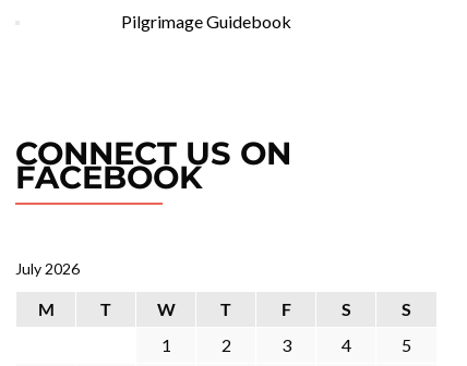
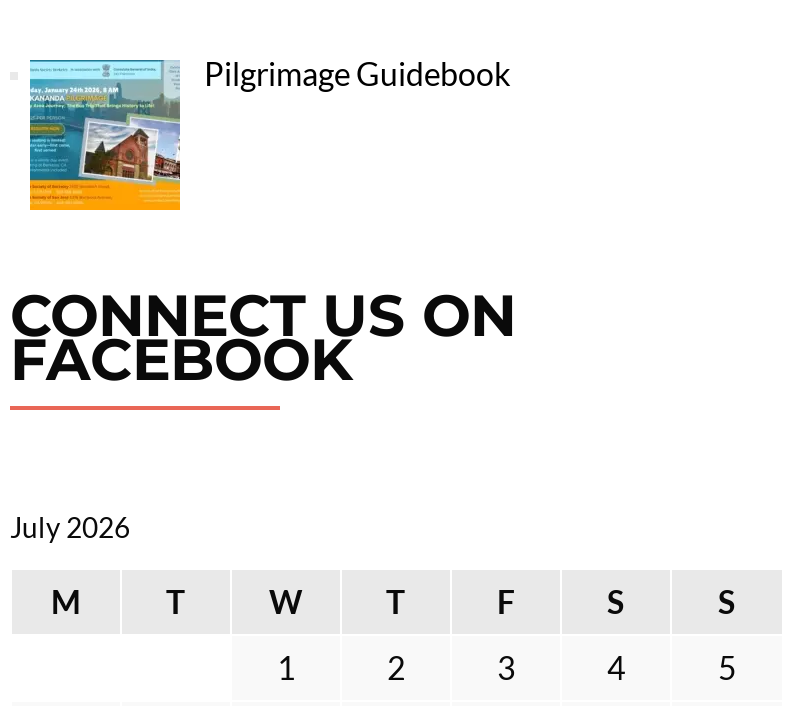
+ [image]
